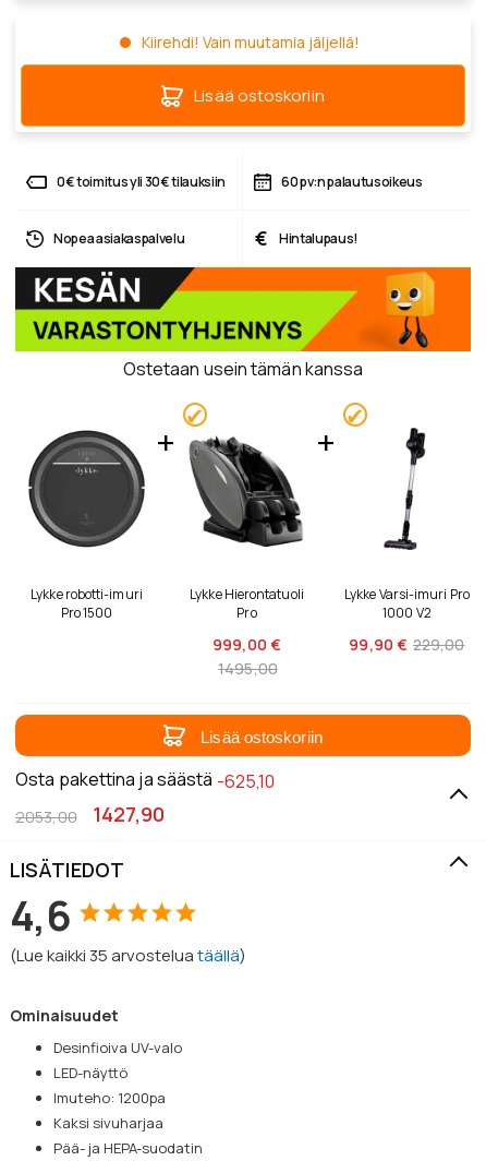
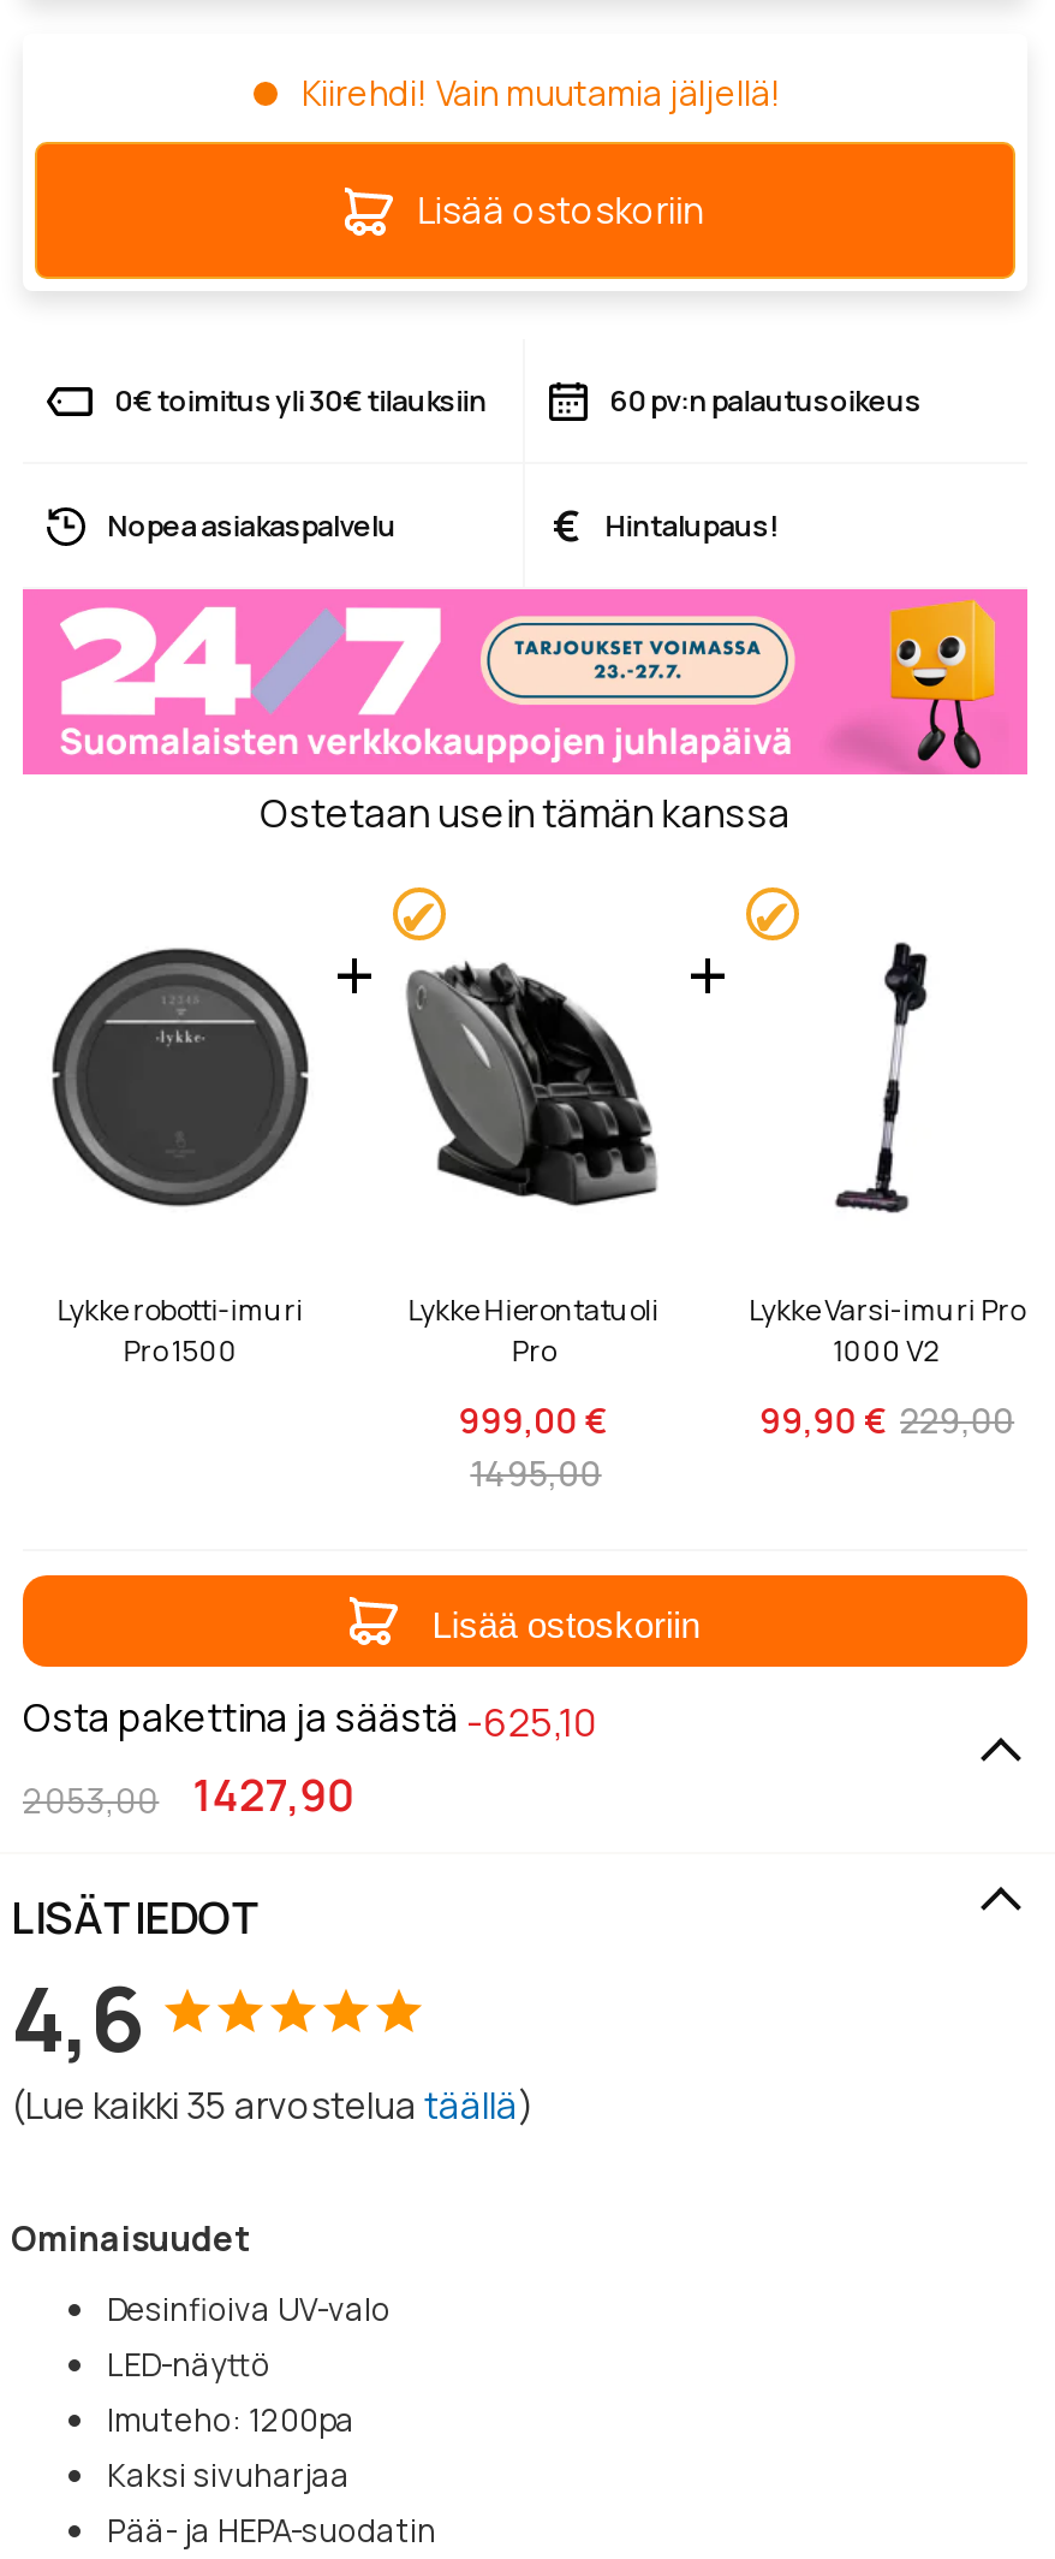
- [image]
+ [image]
